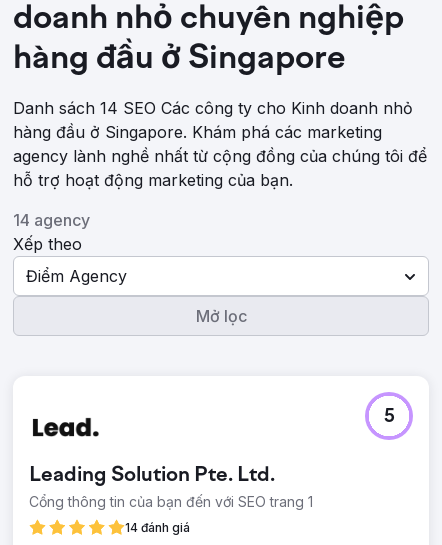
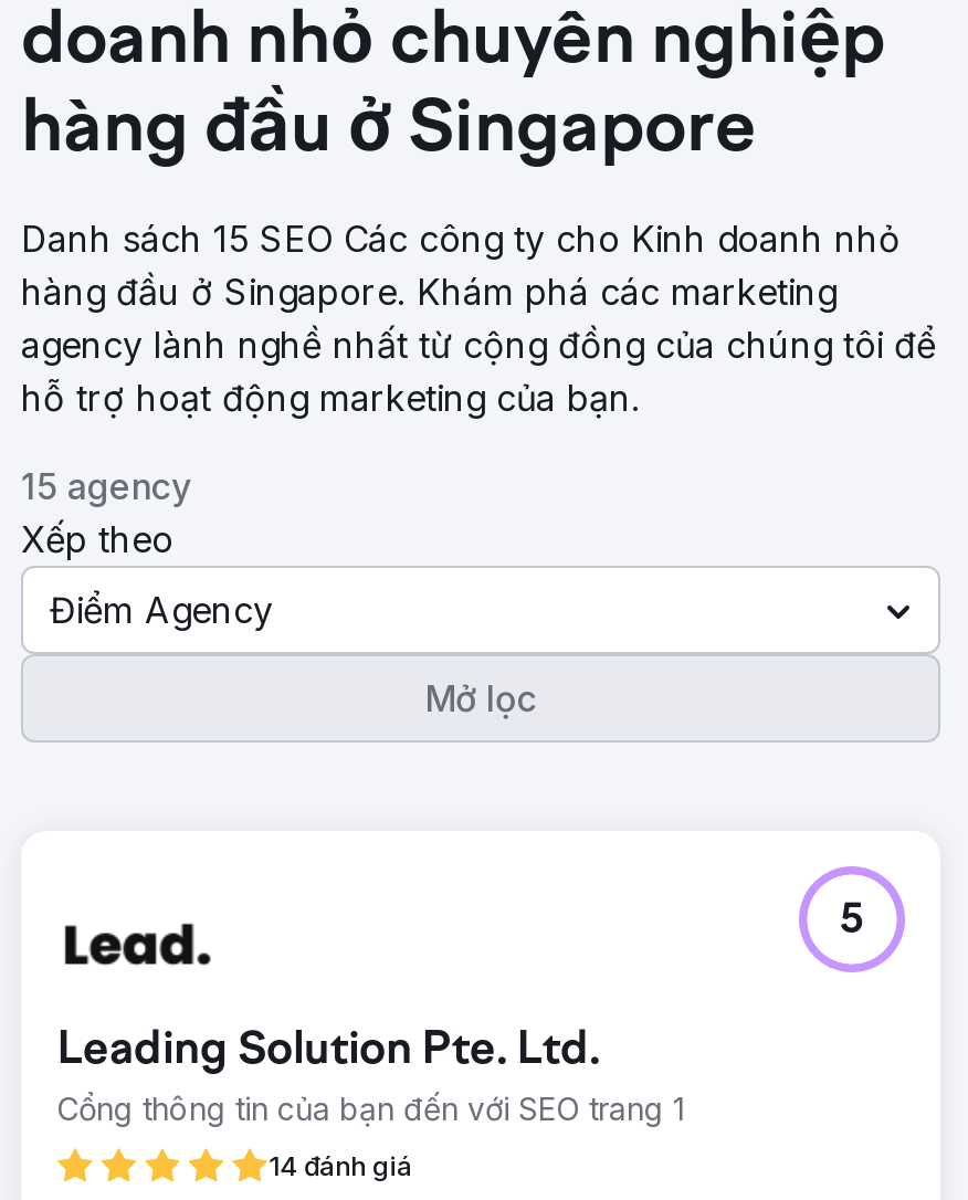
- Danh sách 14 SEO Các công ty cho Kinh doanh nhỏ
+ Danh sách 15 SEO Các công ty cho Kinh doanh nhỏ

- 14 agency
+ 15 agency
